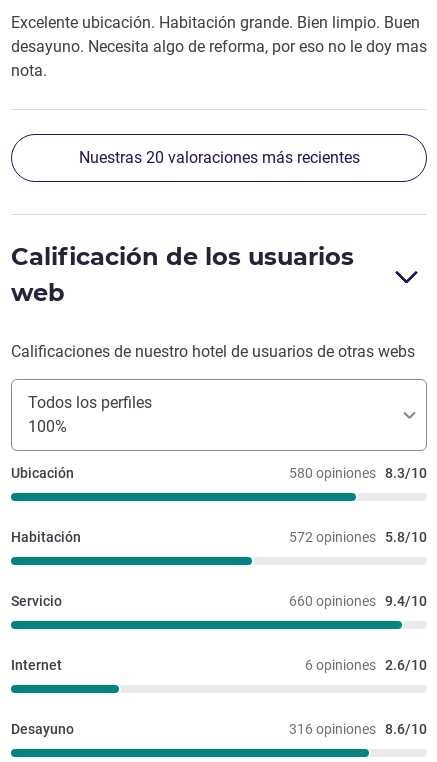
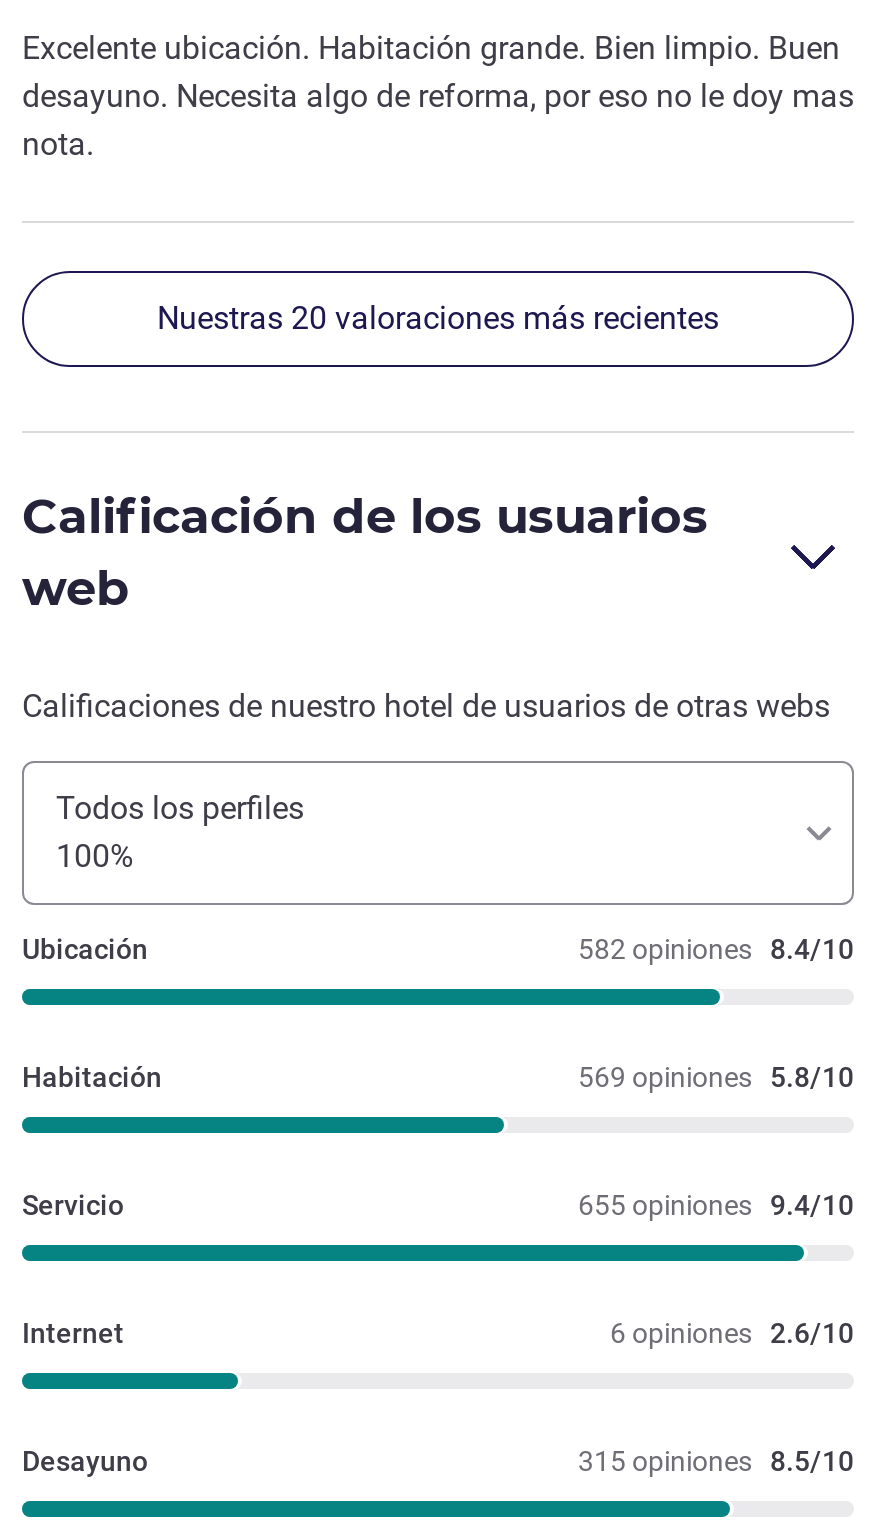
- 580 opiniones 8.3/10
+ 582 opiniones 8.4/10

- 572 opiniones 5.8/10
+ 569 opiniones 5.8/10

- 660 opiniones 9.4/10
+ 655 opiniones 9.4/10

- 316 opiniones 8.6/10
+ 315 opiniones 8.5/10
